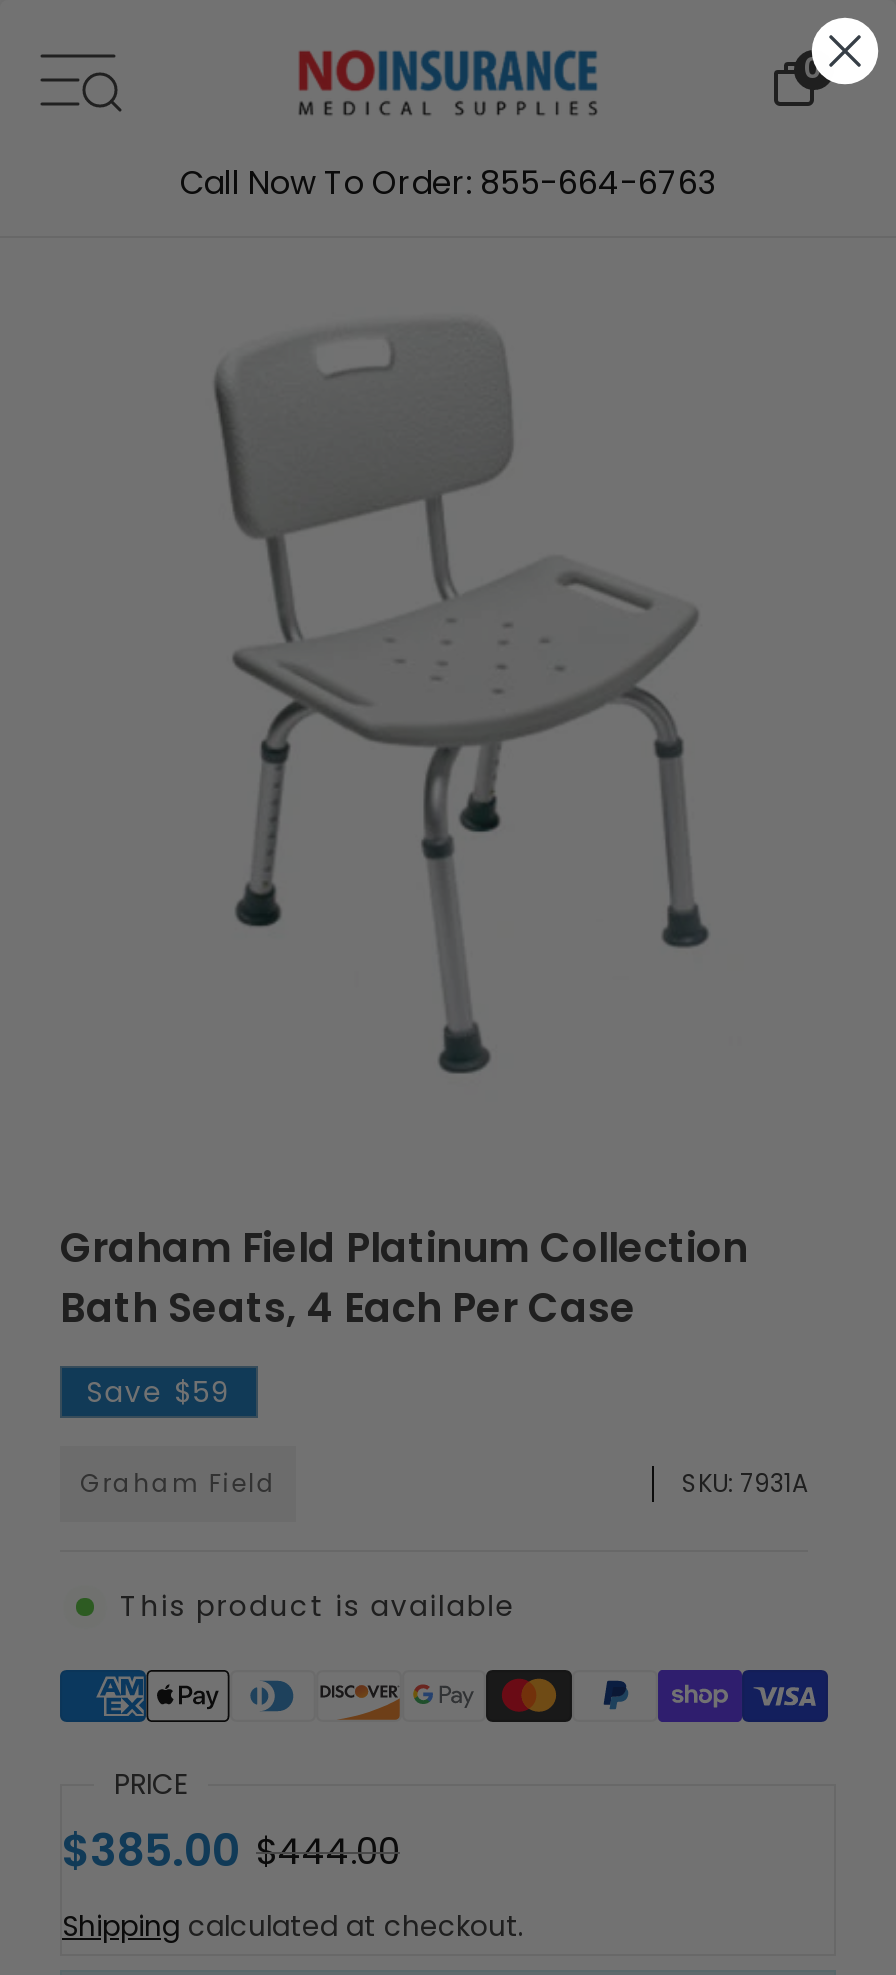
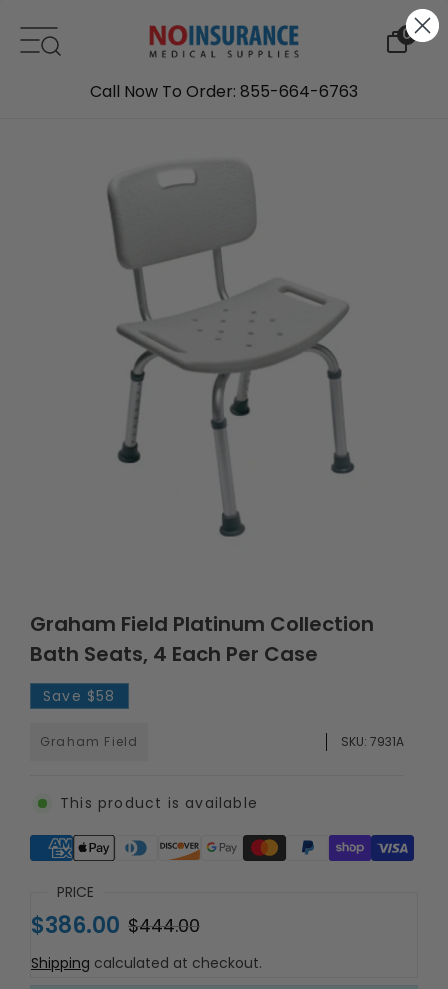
- Save $59
+ Save $58

- $385.00 $444.00
+ $386.00 $444.00
